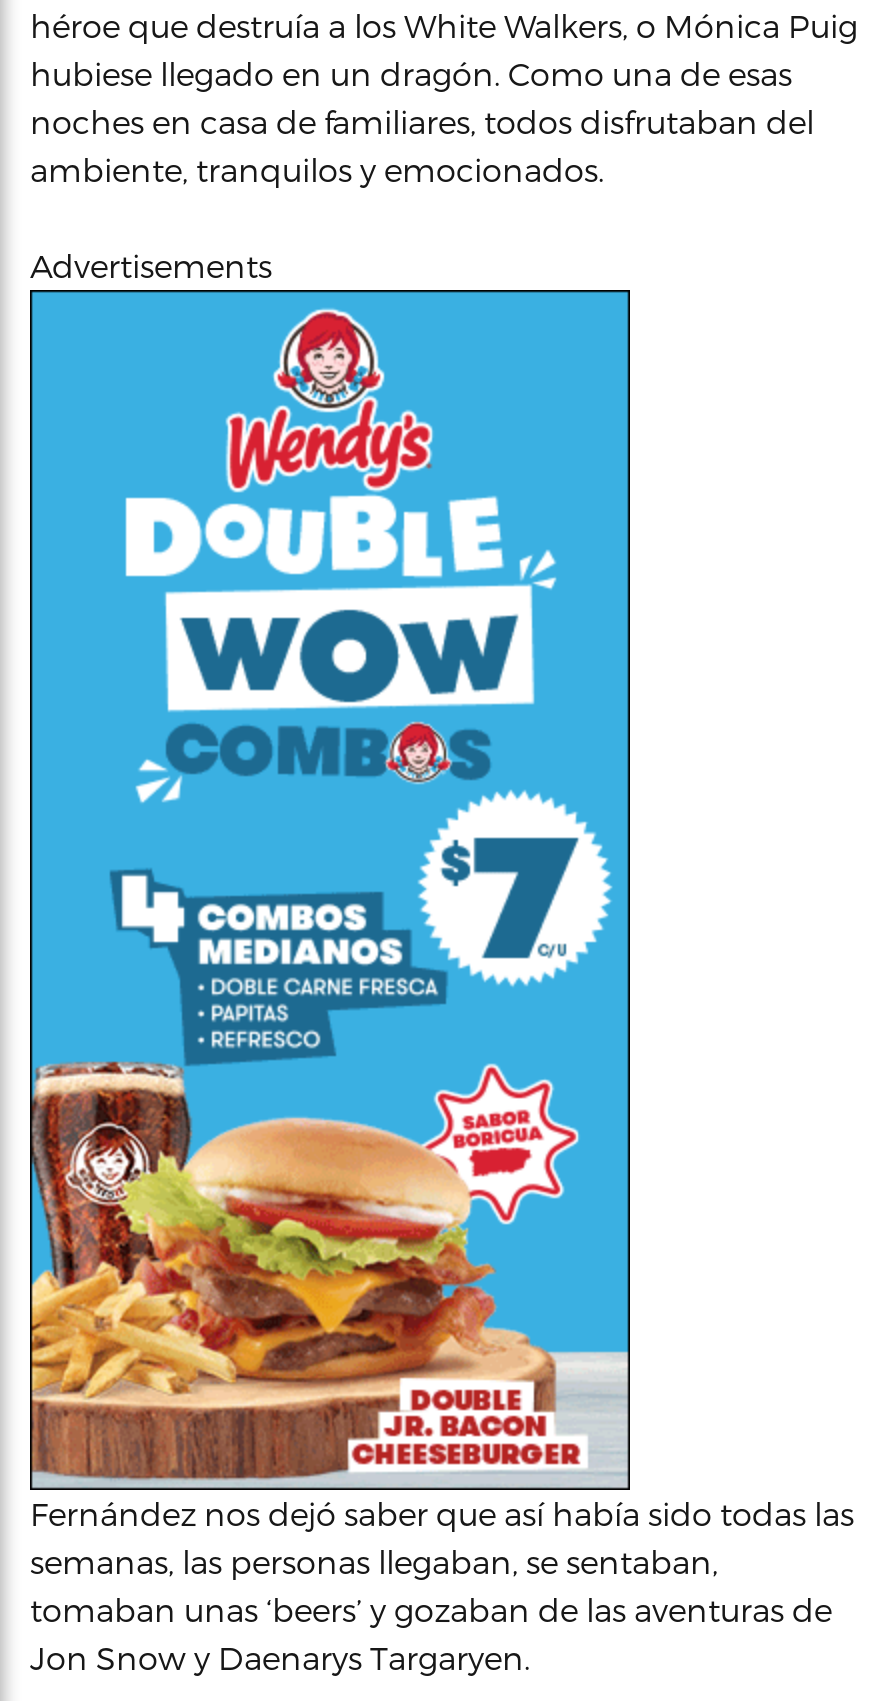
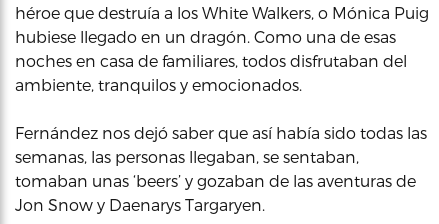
- Advertisements

- [image]
